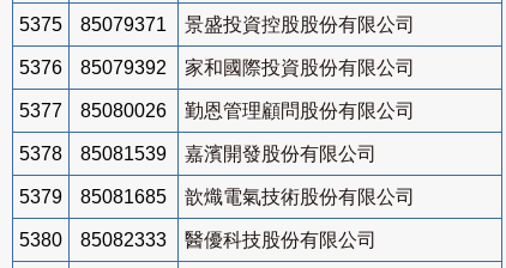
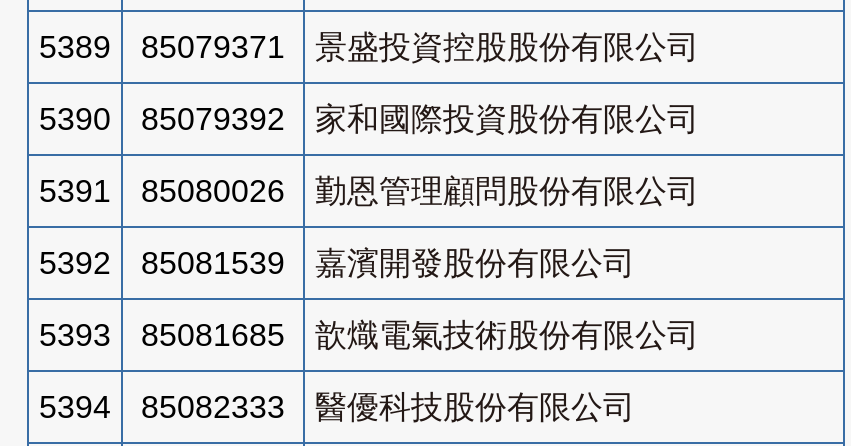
- 5375 85079371 景盛投資控股股份有限公司
+ 5389 85079371 景盛投資控股股份有限公司

- 5376 85079392 家和國際投資股份有限公司
+ 5390 85079392 家和國際投資股份有限公司

- 5377 85080026 勤恩管理顧問股份有限公司
+ 5391 85080026 勤恩管理顧問股份有限公司

- 5378 85081539 嘉濱開發股份有限公司
+ 5392 85081539 嘉濱開發股份有限公司

- 5379 85081685 歆熾電氣技術股份有限公司
+ 5393 85081685 歆熾電氣技術股份有限公司

- 5380 85082333 醫優科技股份有限公司
+ 5394 85082333 醫優科技股份有限公司
